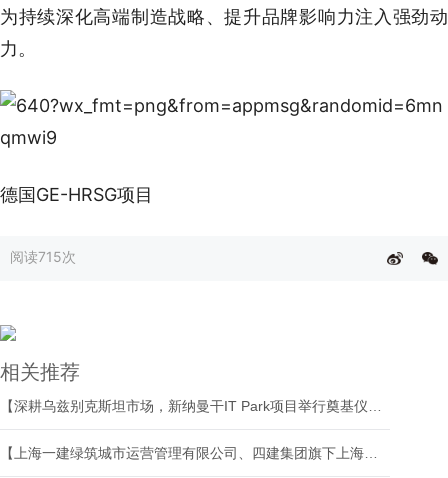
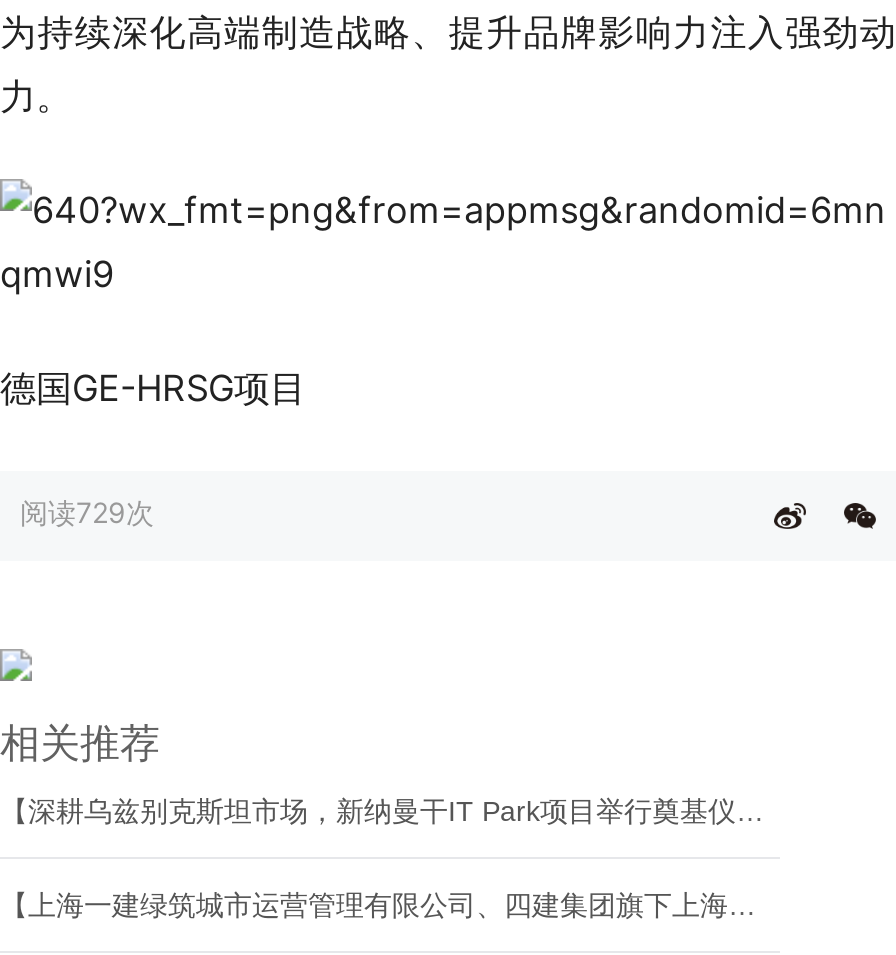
- 阅读715次
+ 阅读729次
